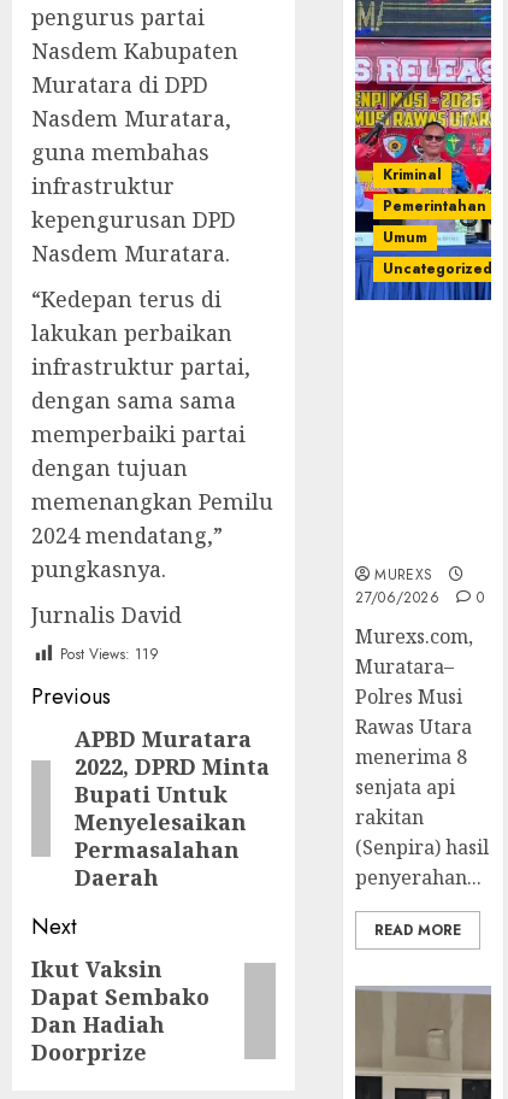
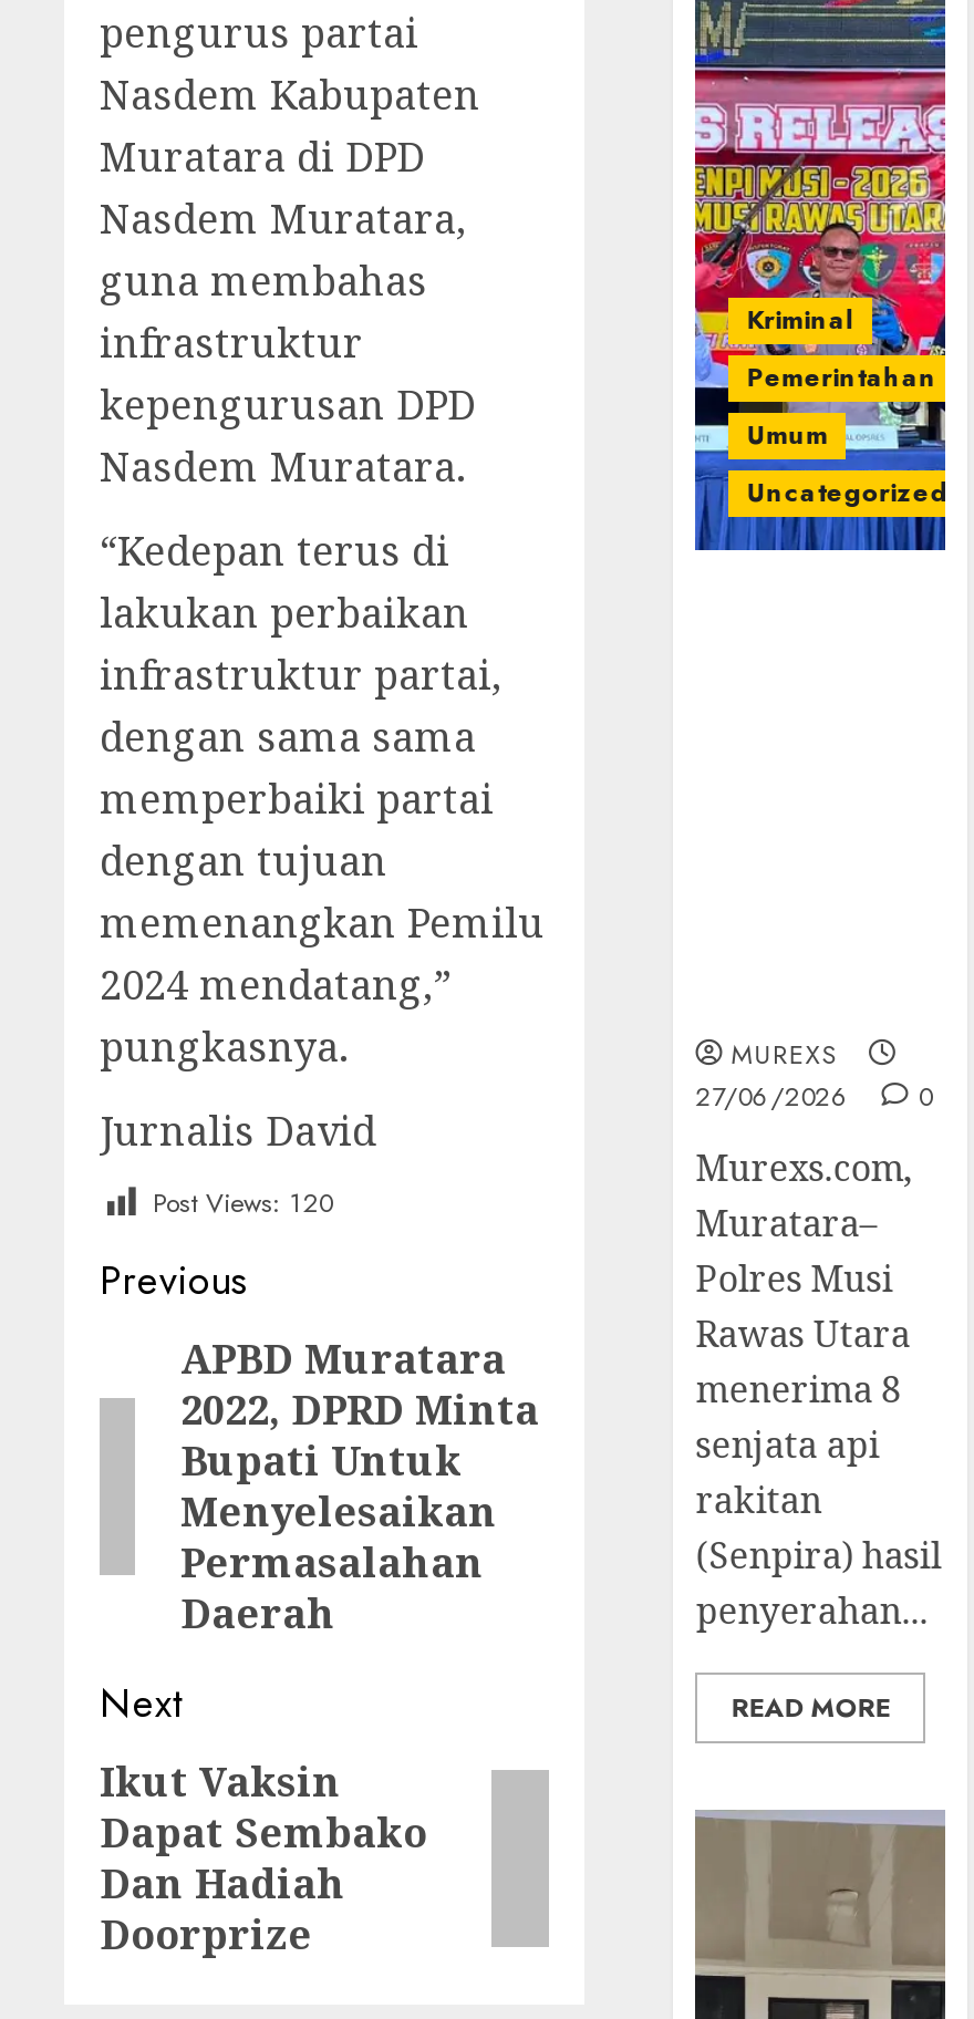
- Post Views: 119
+ Post Views: 120
